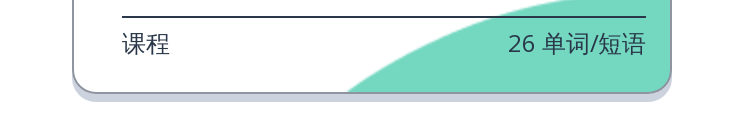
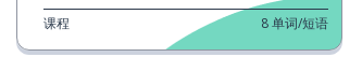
- 26 单词/短语
+ 8 单词/短语
